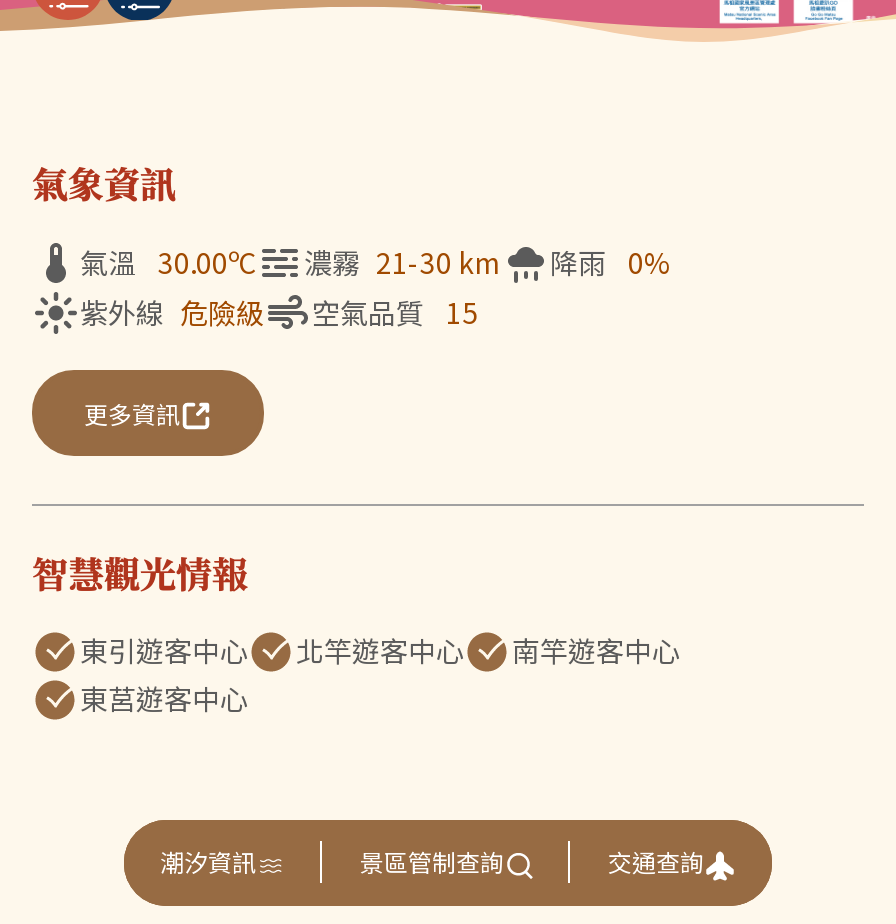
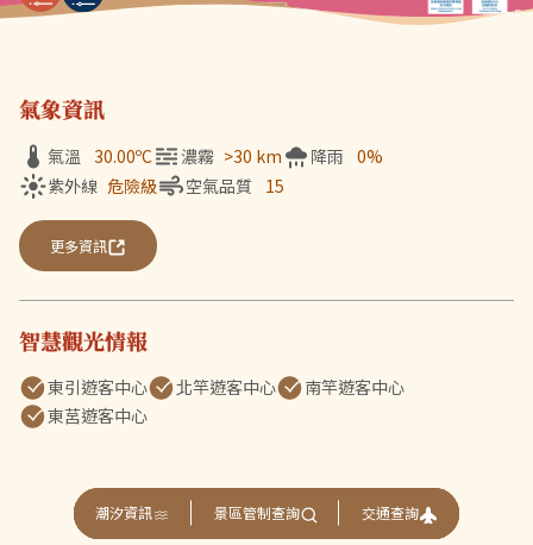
- 氣溫 30.00ºC 濃霧 21-30 km 降雨 0%
+ 氣溫 30.00ºC 濃霧 >30 km 降雨 0%
